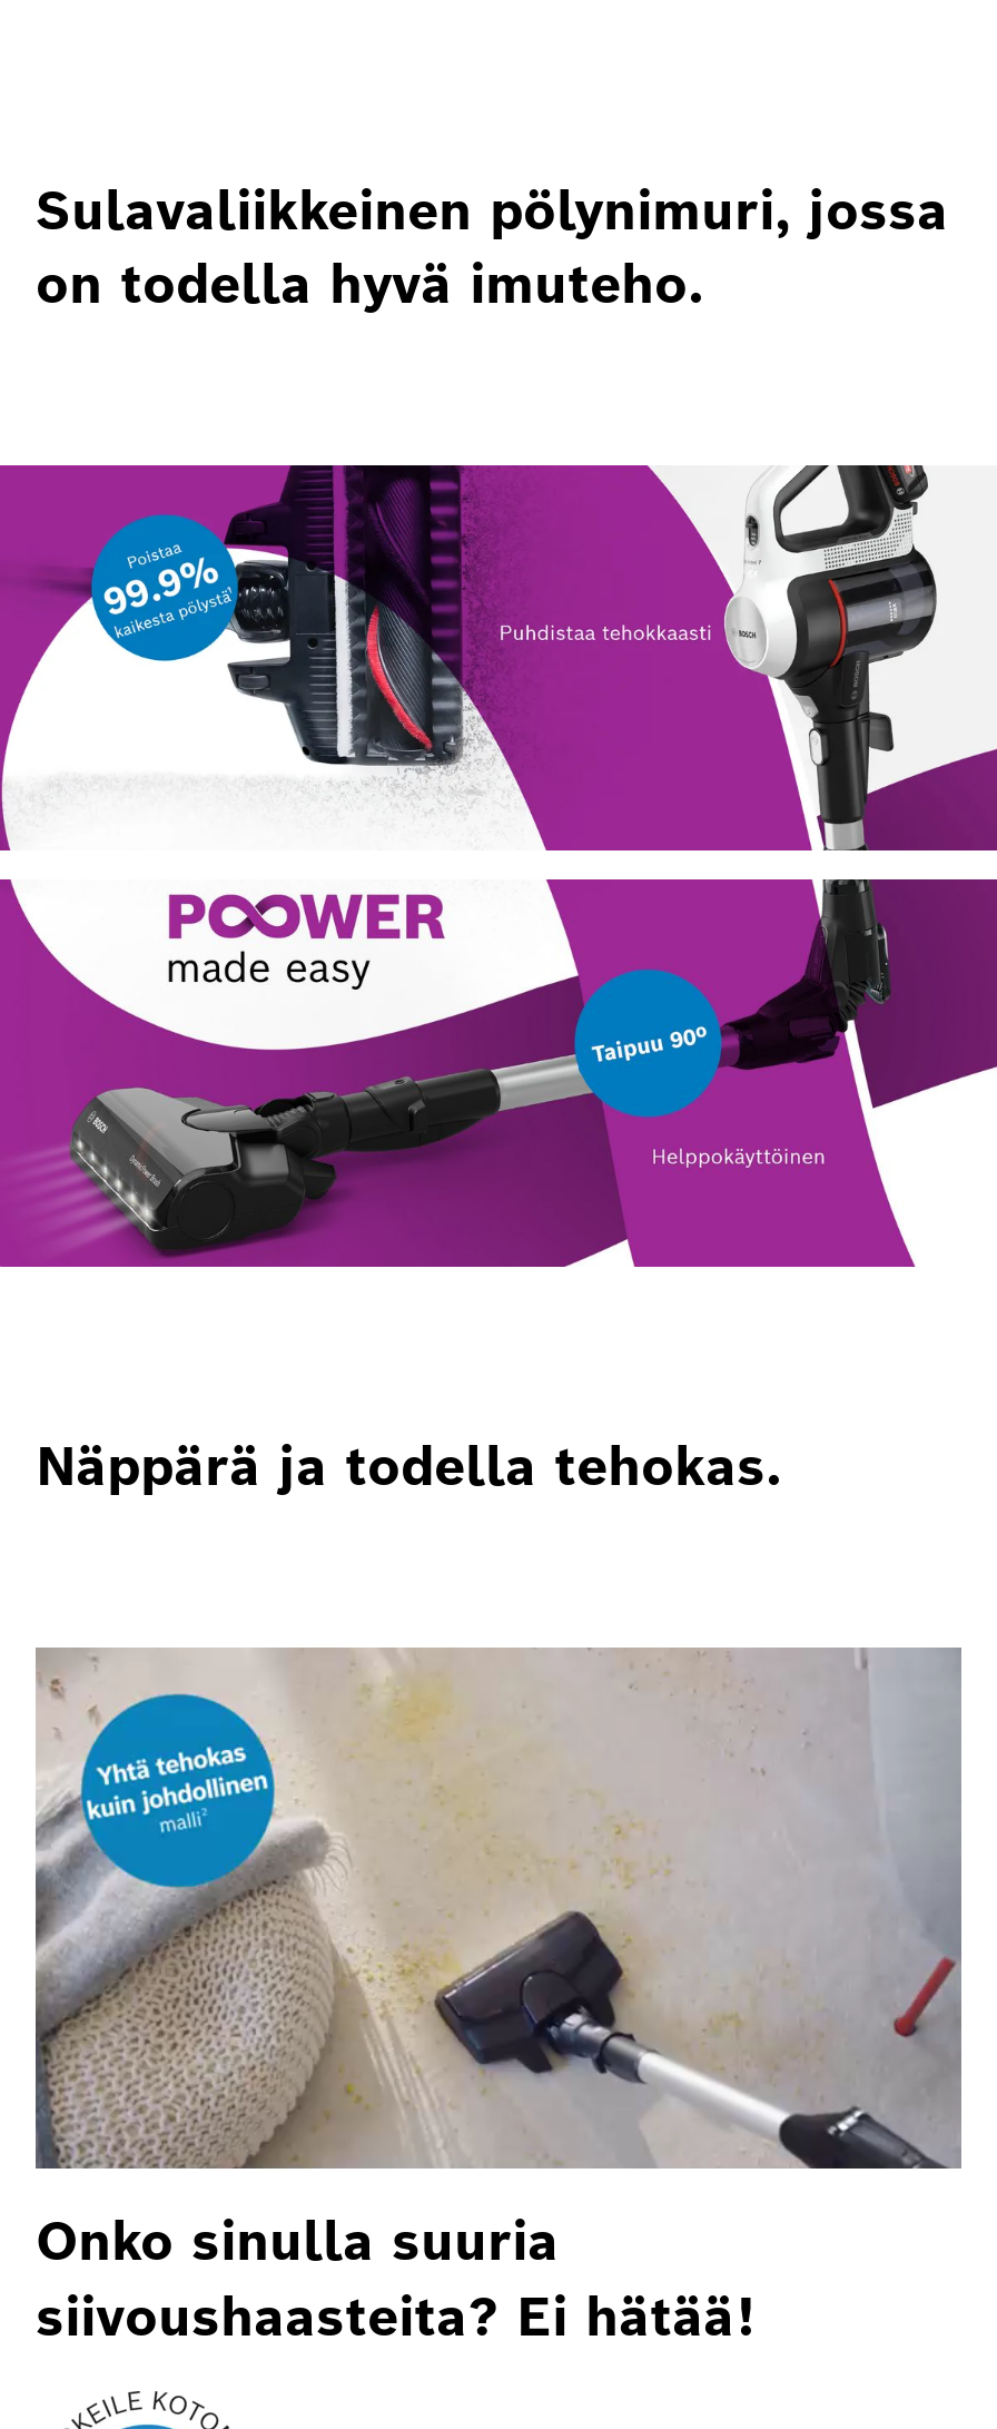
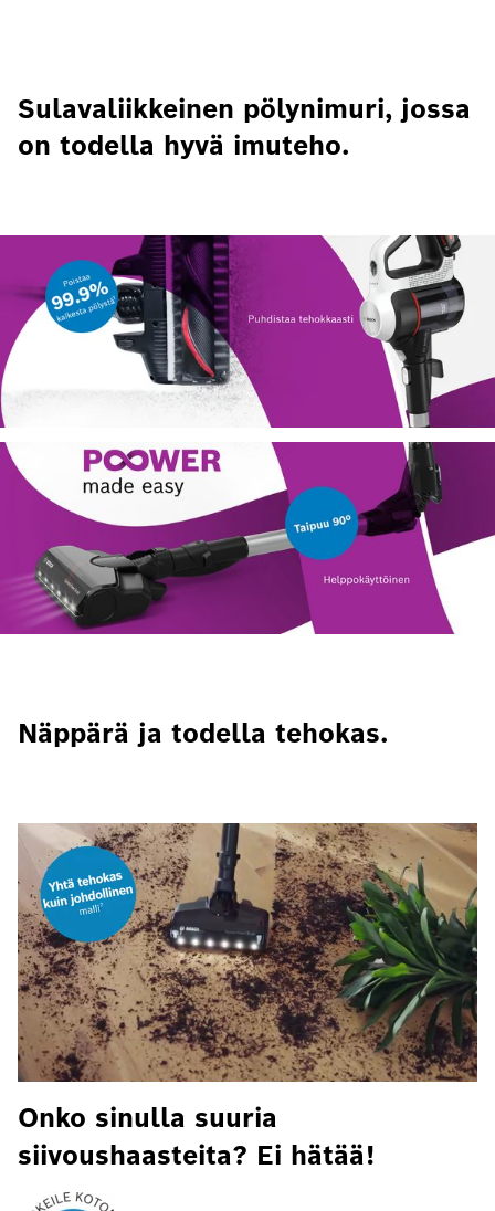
- [image]
+ [image]
